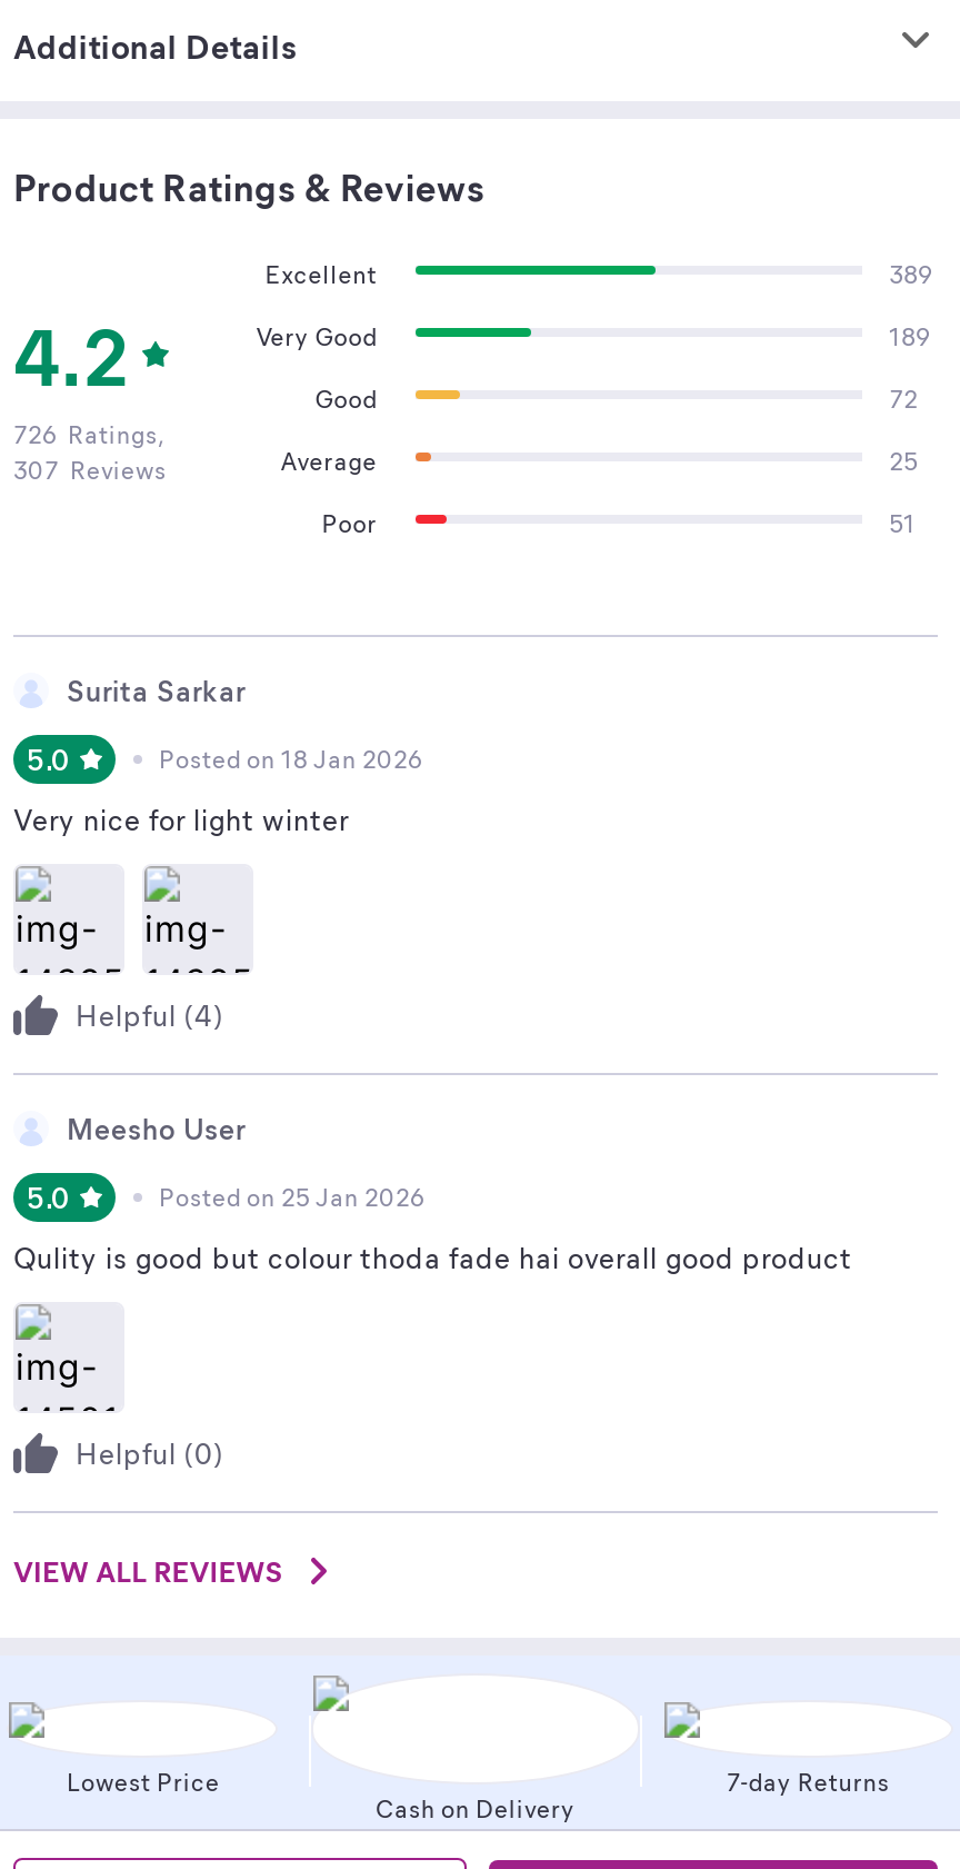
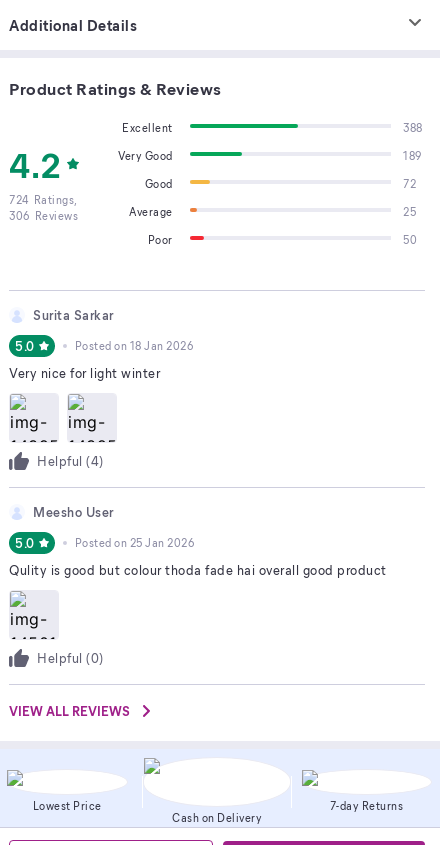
- 389
+ 388

- 726 Ratings,
+ 724 Ratings,

- 307 Reviews
+ 306 Reviews

- 51
+ 50
